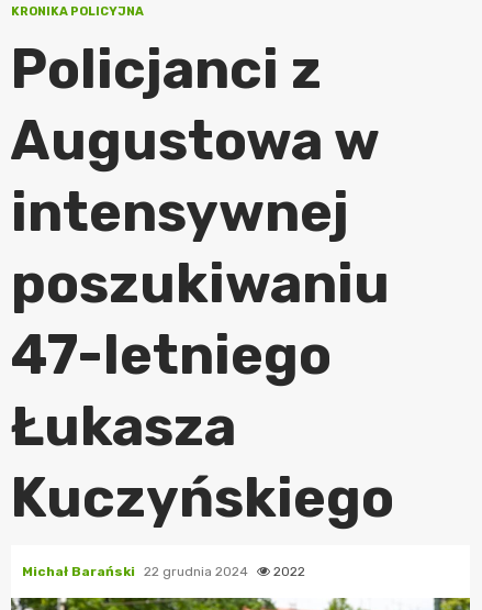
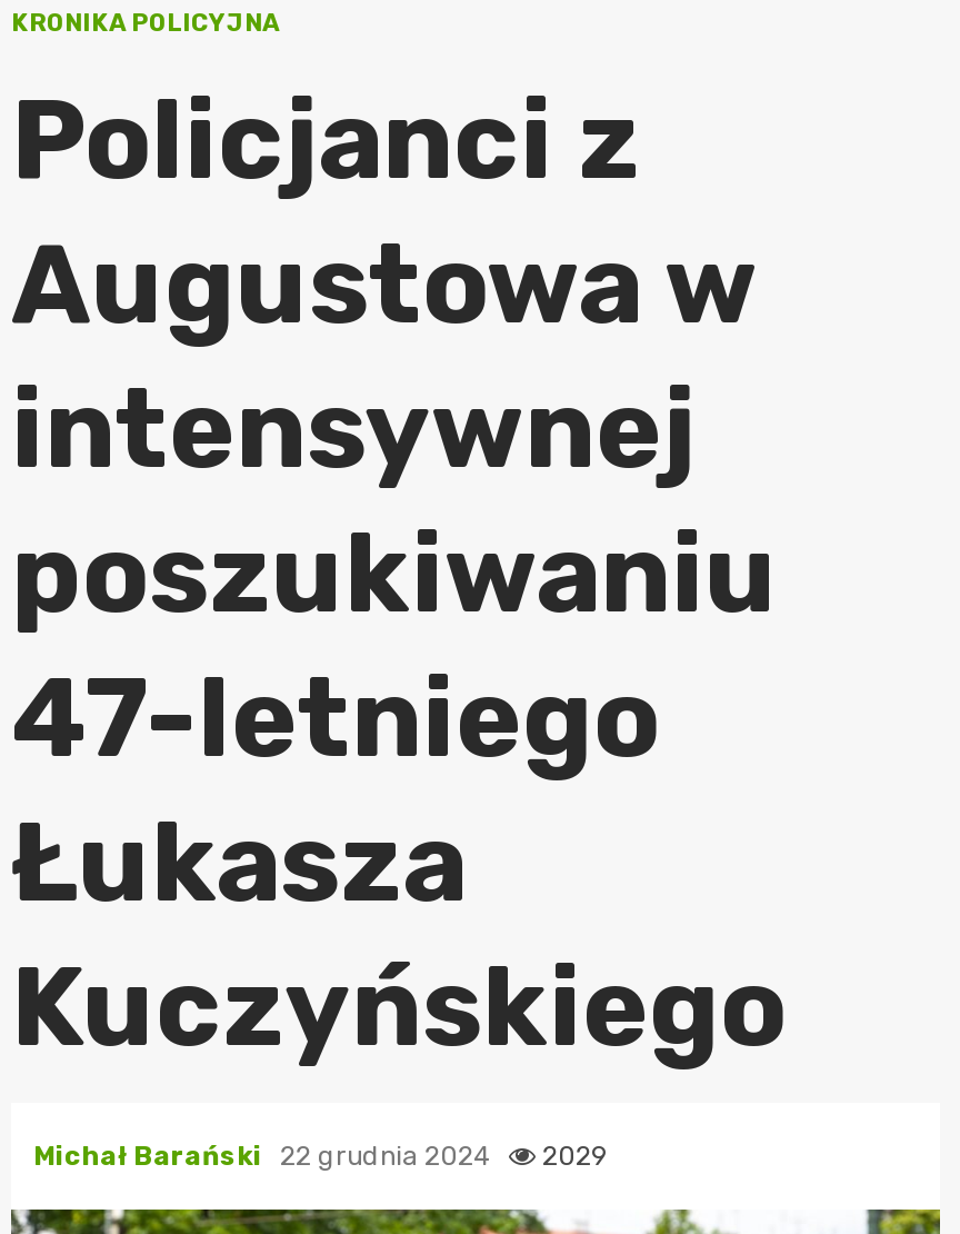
- Michał Barański 22 grudnia 2024 2022
+ Michał Barański 22 grudnia 2024 2029
